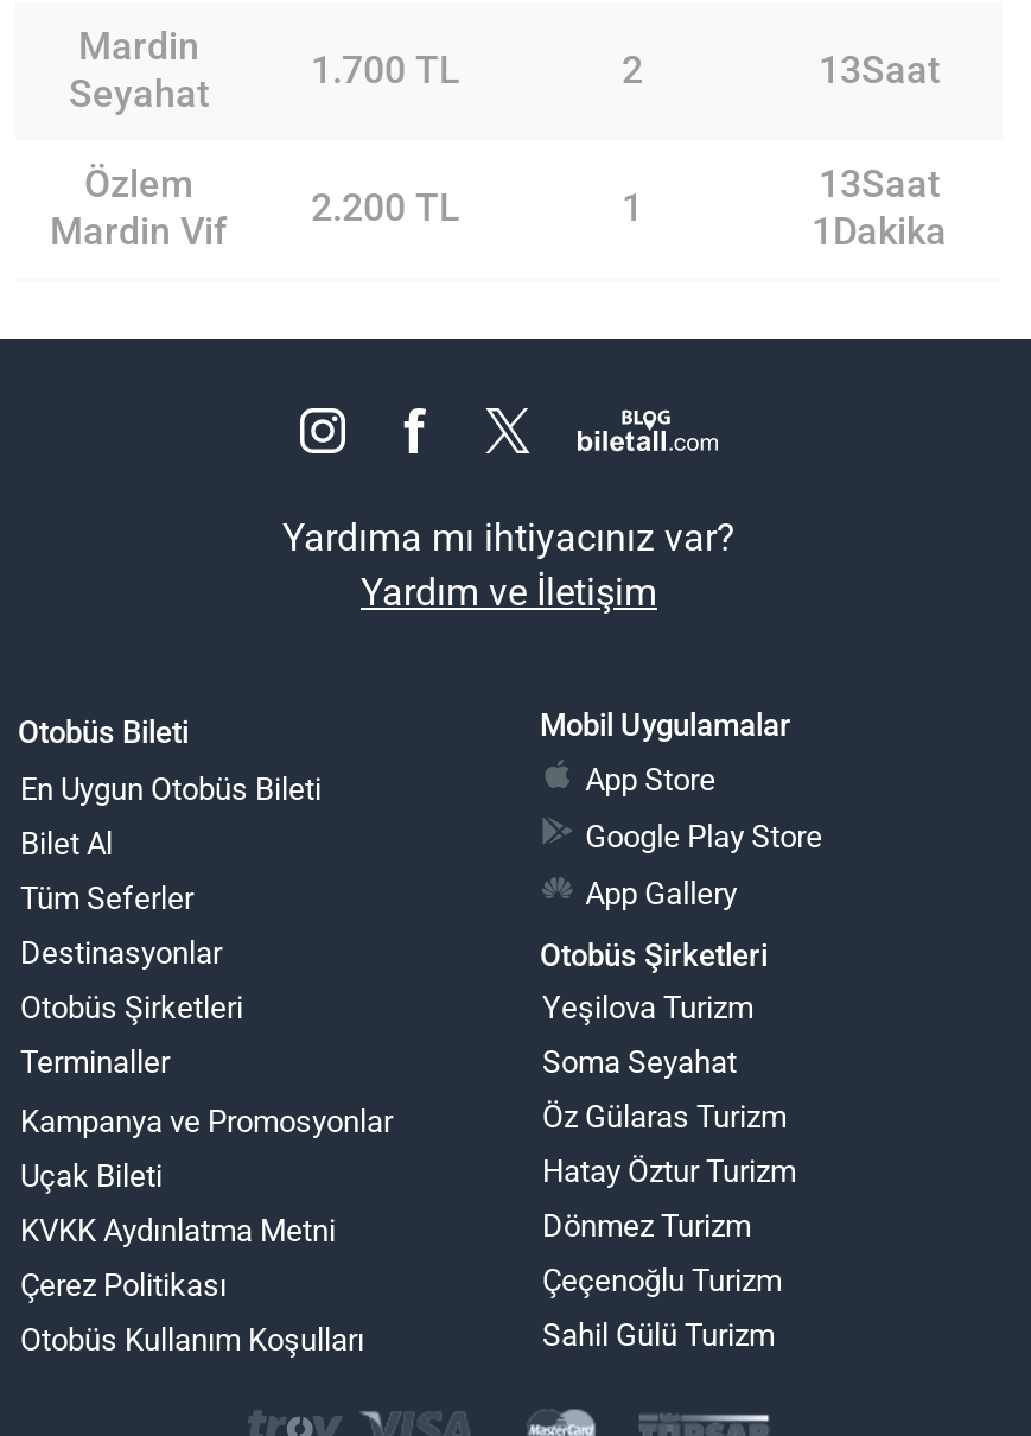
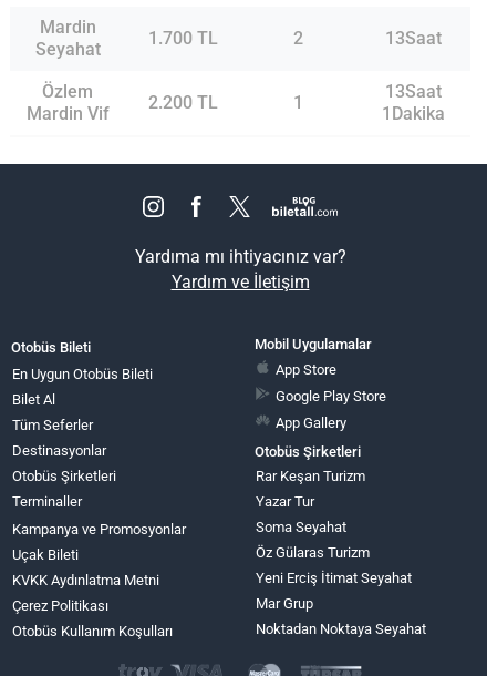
- Yeşilova Turizm
+ Rar Keşan Turizm
+ Yazar Tur

moved down: Soma Seyahat | Öz Gülaras Turizm

- Hatay Öztur Turizm
- Dönmez Turizm
- Çeçenoğlu Turizm
- Sahil Gülü Turizm
+ Yeni Erciş İtimat Seyahat
+ Mar Grup
+ Noktadan Noktaya Seyahat
